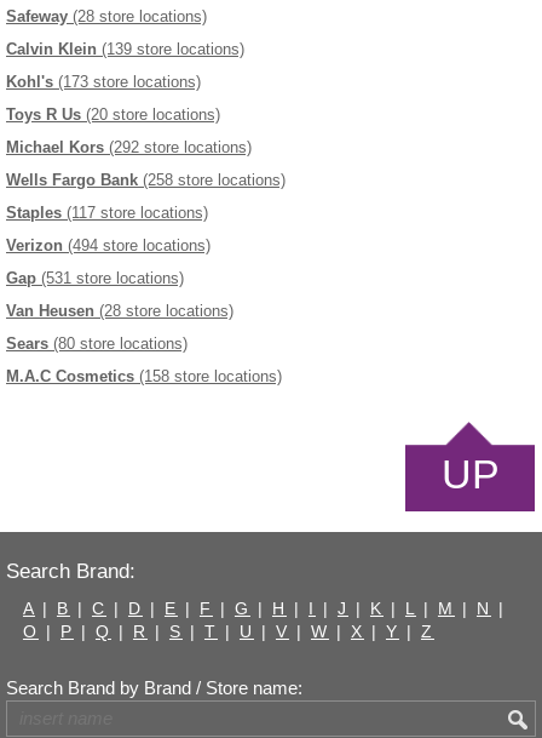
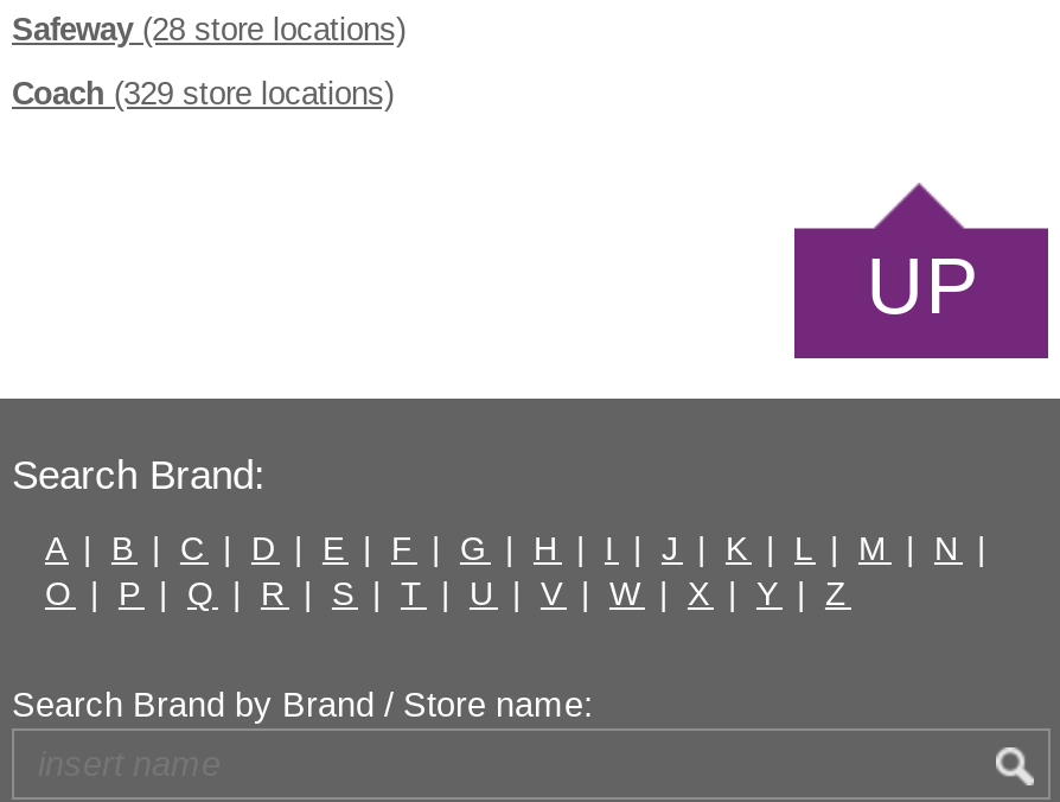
- Calvin Klein (139 store locations)
- Kohl's (173 store locations)
- Toys R Us (20 store locations)
- Michael Kors (292 store locations)
- Wells Fargo Bank (258 store locations)
- Staples (117 store locations)
- Verizon (494 store locations)
- Gap (531 store locations)
- Van Heusen (28 store locations)
- Sears (80 store locations)
- M.A.C Cosmetics (158 store locations)
+ Coach (329 store locations)
